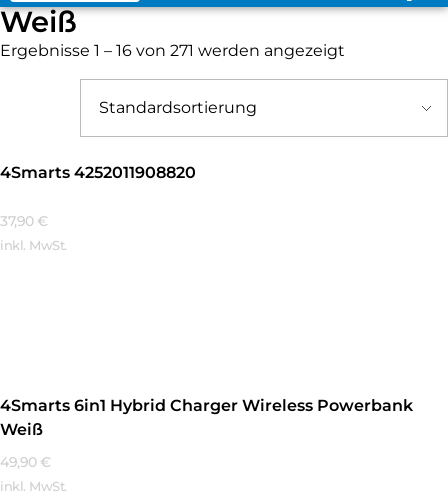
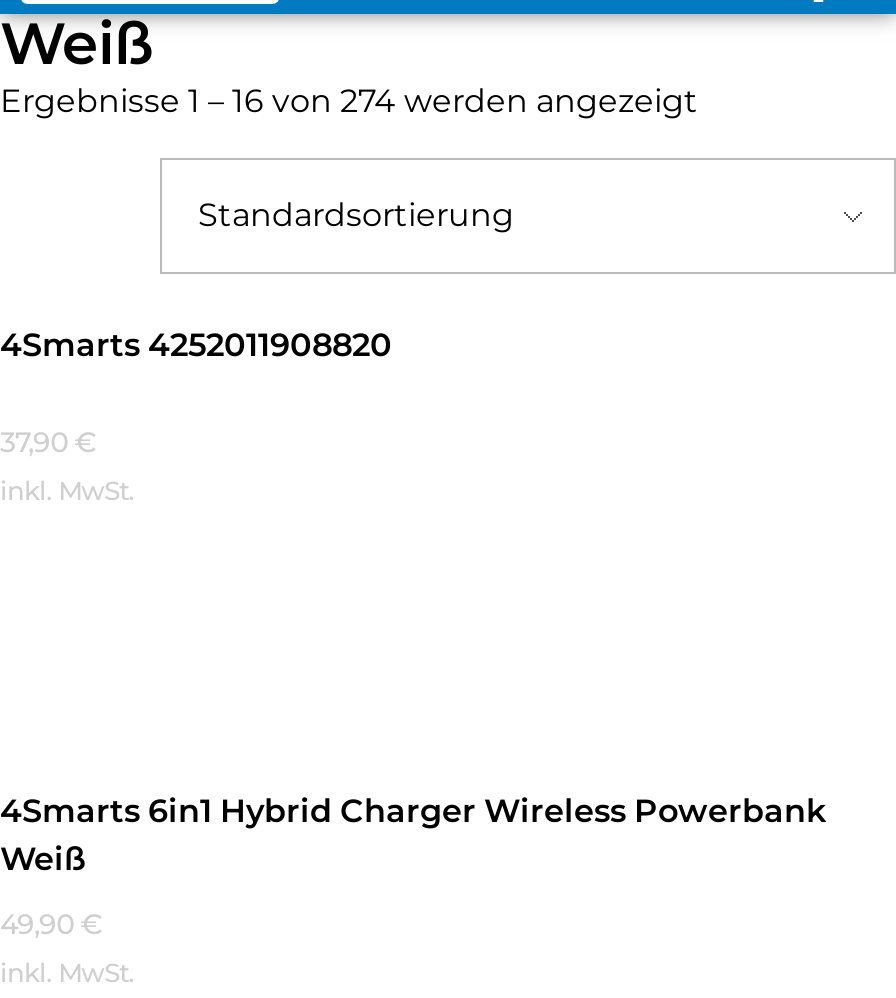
- Ergebnisse 1 – 16 von 271 werden angezeigt
+ Ergebnisse 1 – 16 von 274 werden angezeigt
